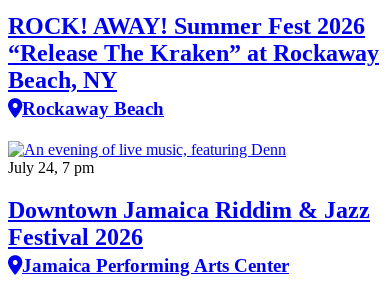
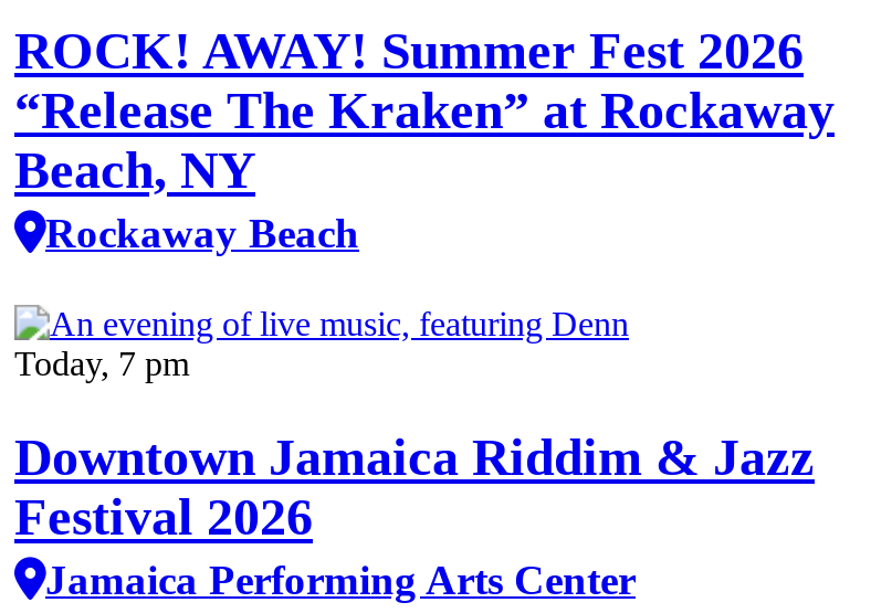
- July 24, 7 pm
+ Today, 7 pm
